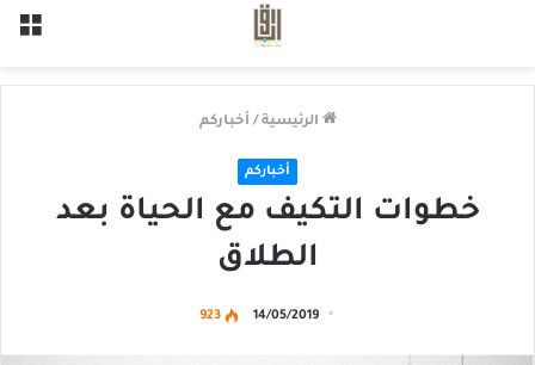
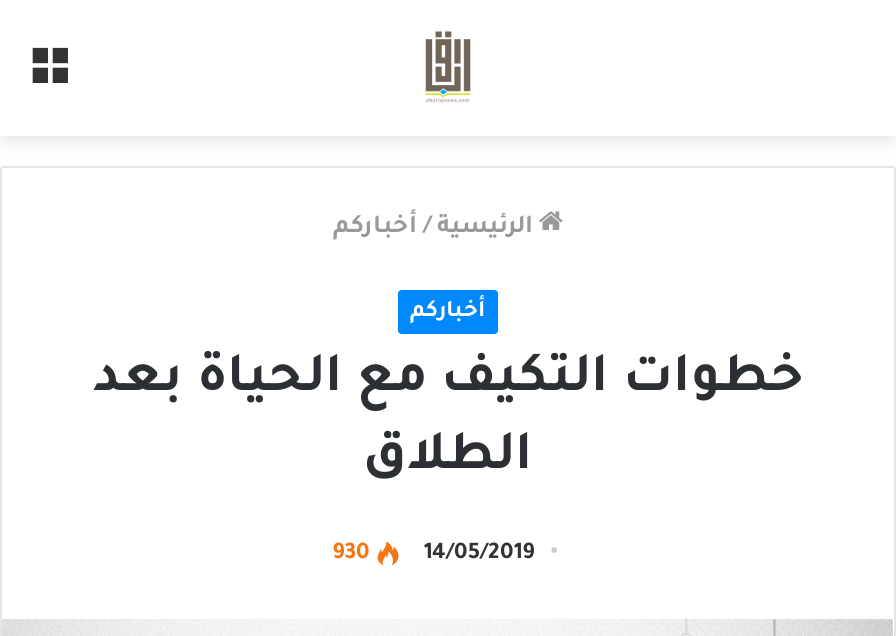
- 923
+ 930
